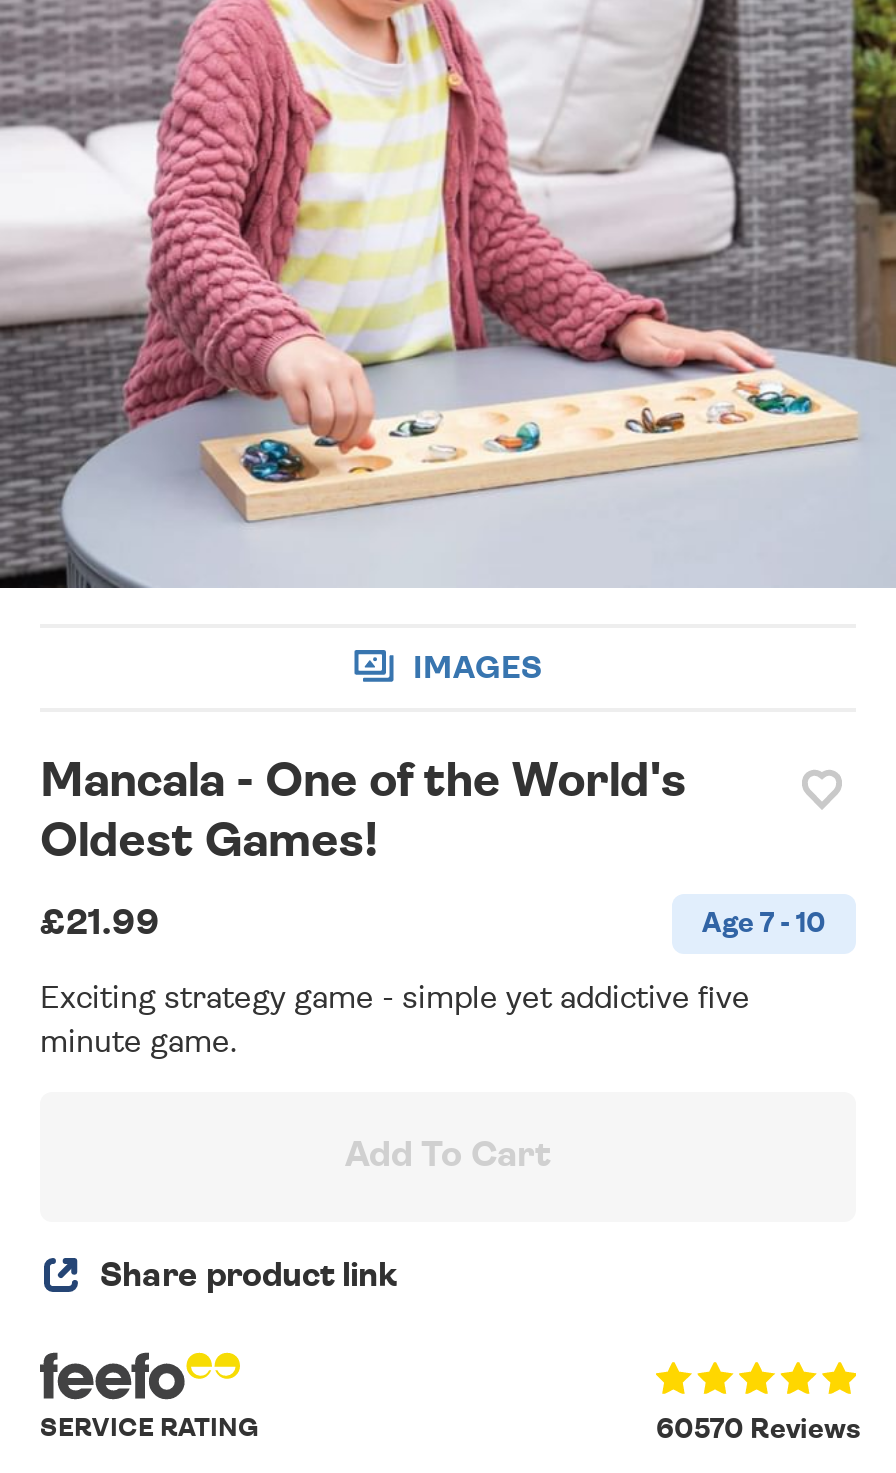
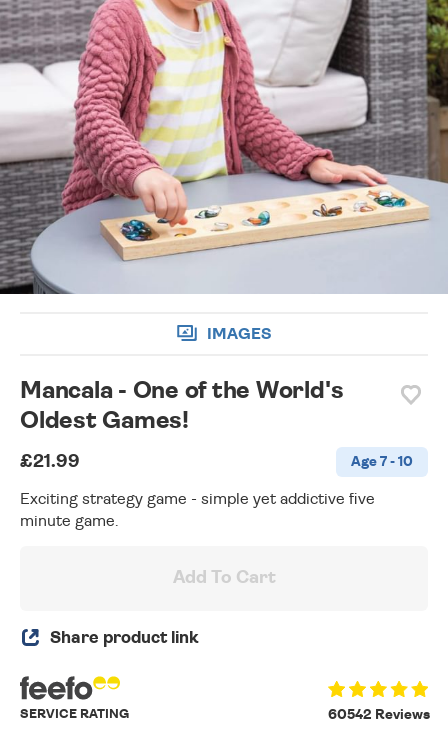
- 60570 Reviews
+ 60542 Reviews
